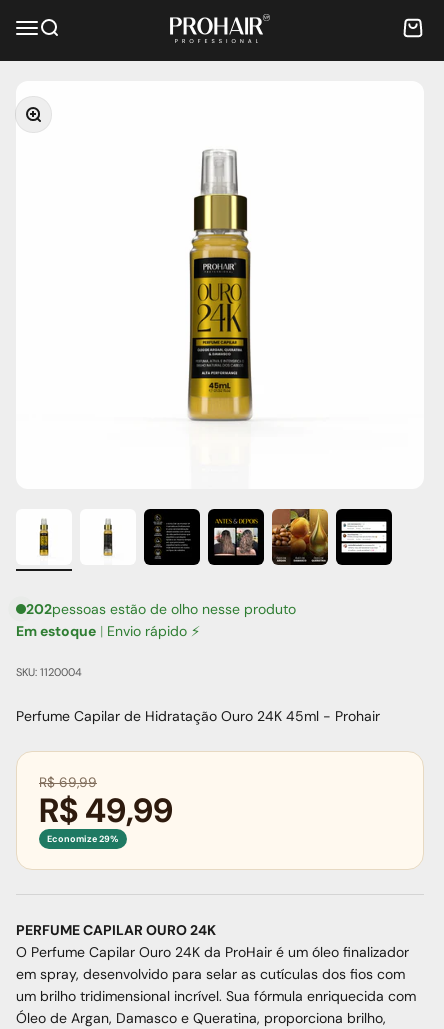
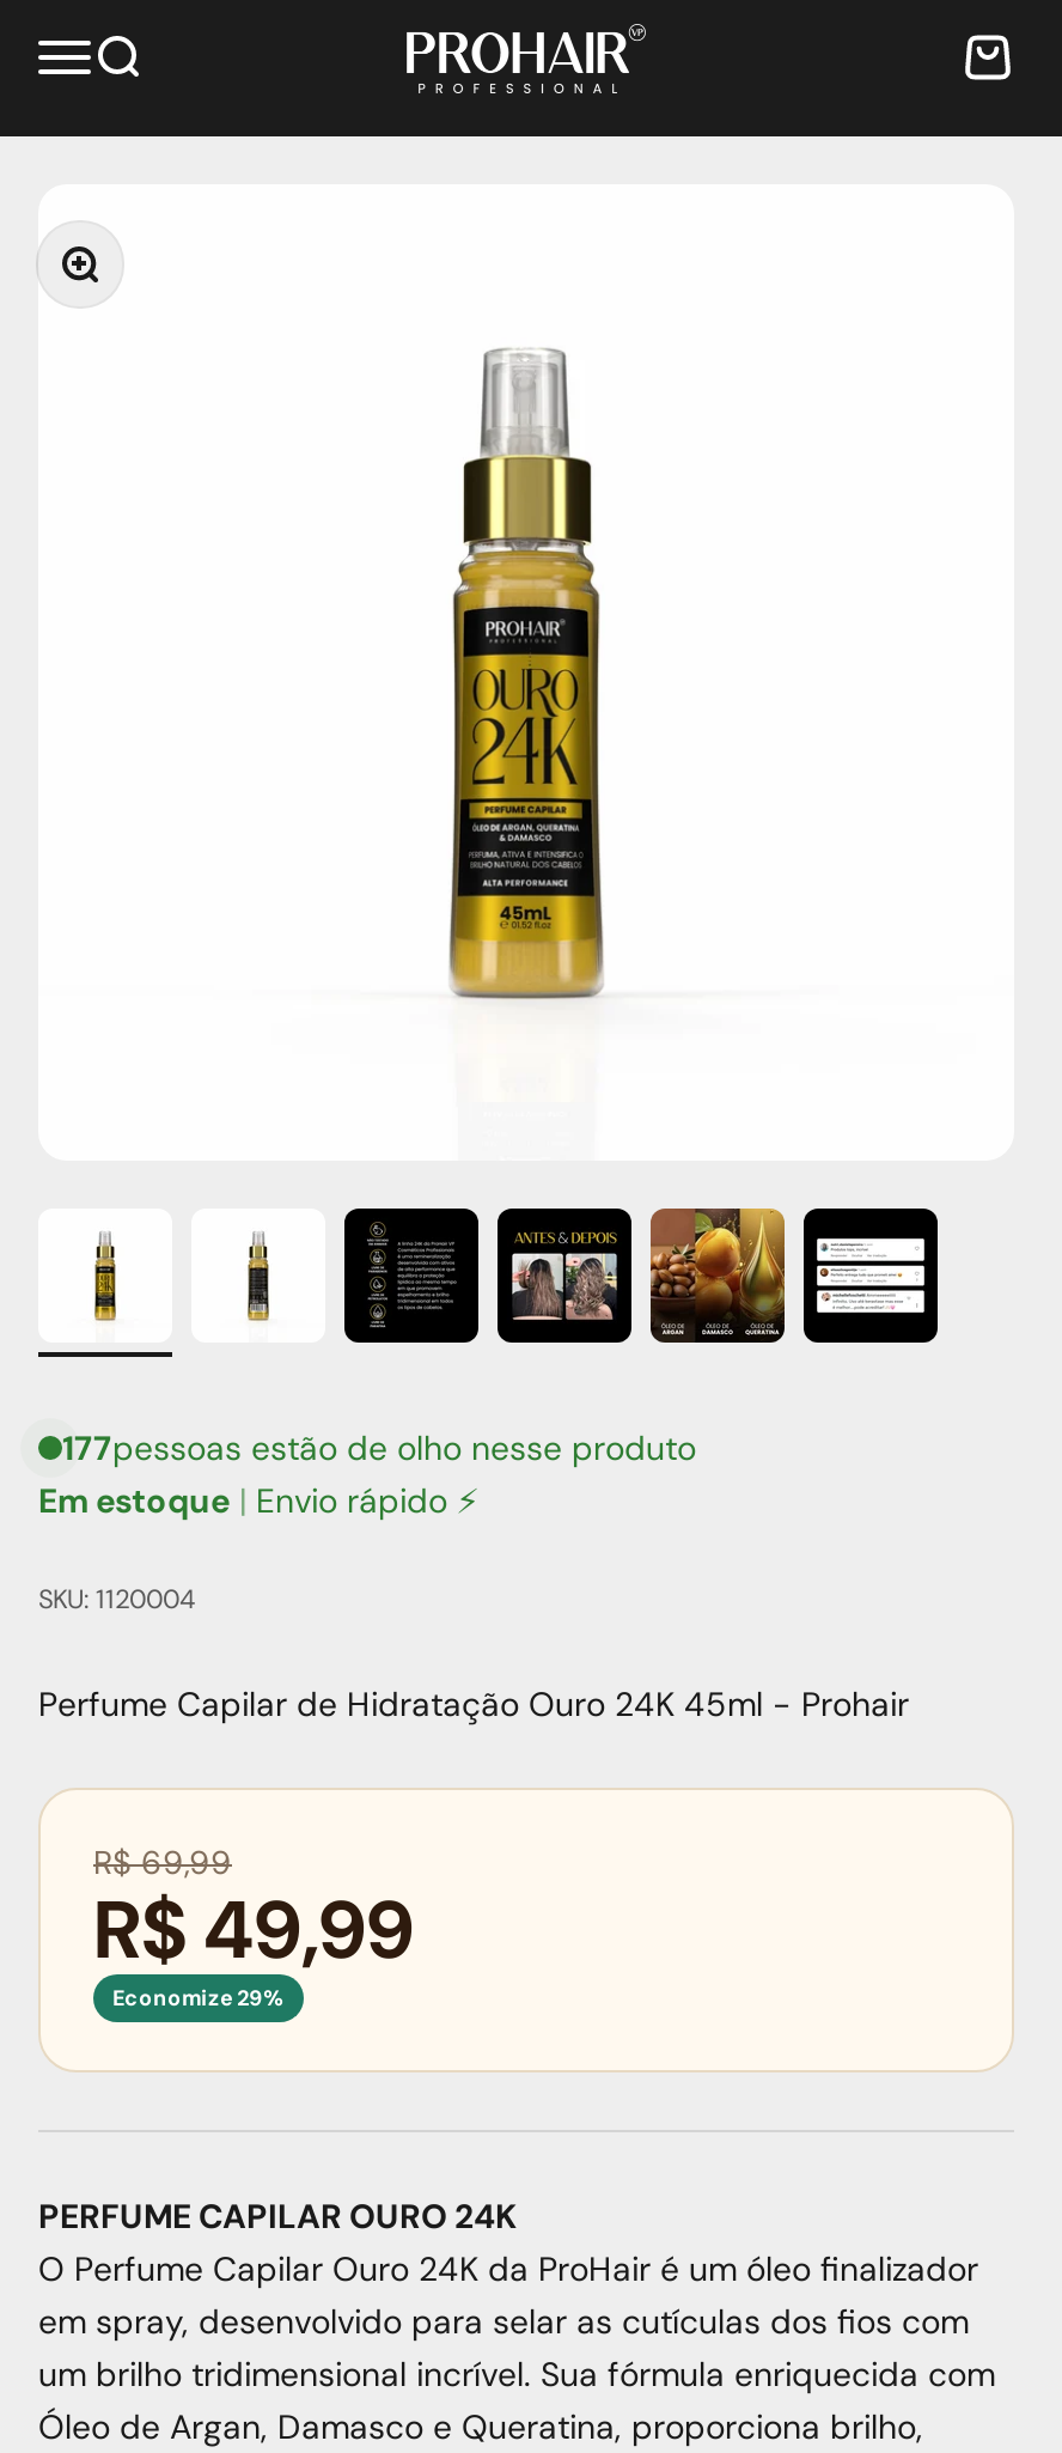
- 202pessoas estão de olho nesse produto
+ 177pessoas estão de olho nesse produto
